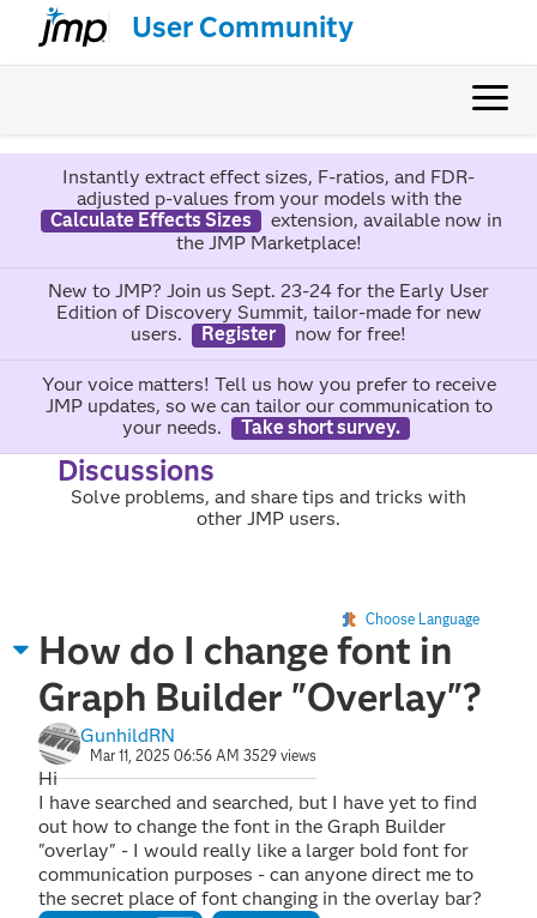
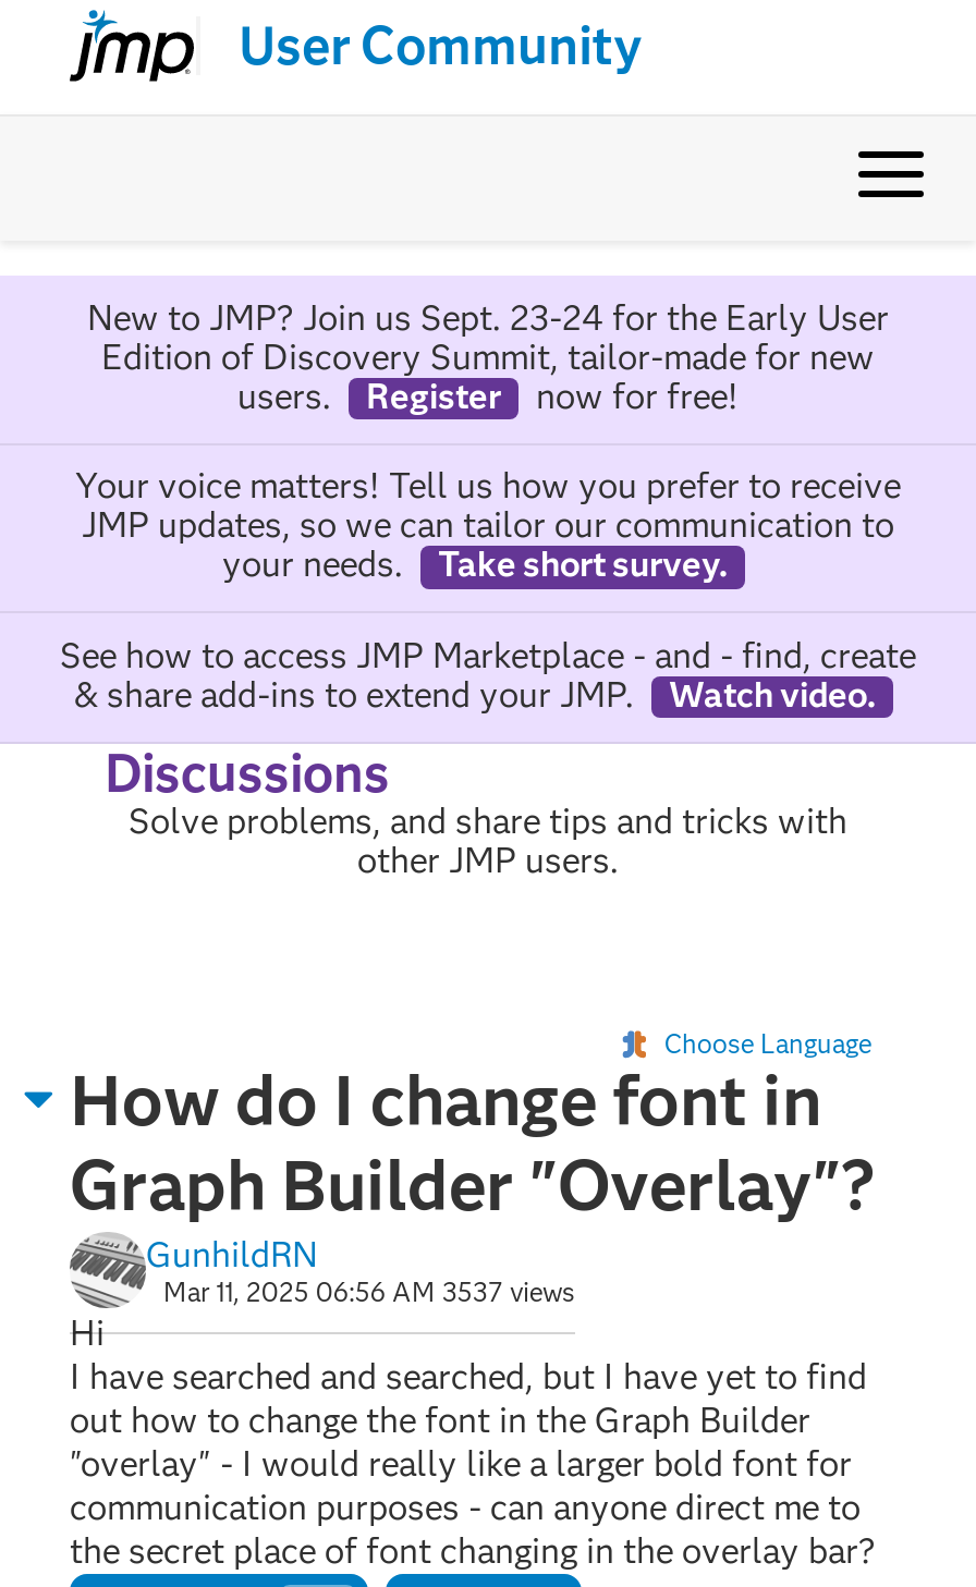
- Instantly extract effect sizes, F-ratios, and FDR-
- adjusted p-values from your models with the
- Calculate Effects Sizes
- extension, available now in
- the JMP Marketplace!

moved up: New to JMP? Join us Sept. 23-24 for the Early User | Edition of Discovery Summit, tailor-made for new | users. | ... | your needs. | Take short survey.

+ See how to access JMP Marketplace - and - find, create
+ & share add-ins to extend your JMP.
+ Watch video.

- Mar 11, 2025 06:56 AM 3529 views
+ Mar 11, 2025 06:56 AM 3537 views
